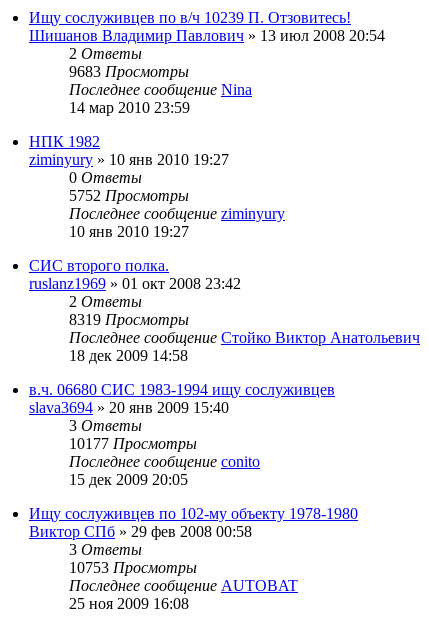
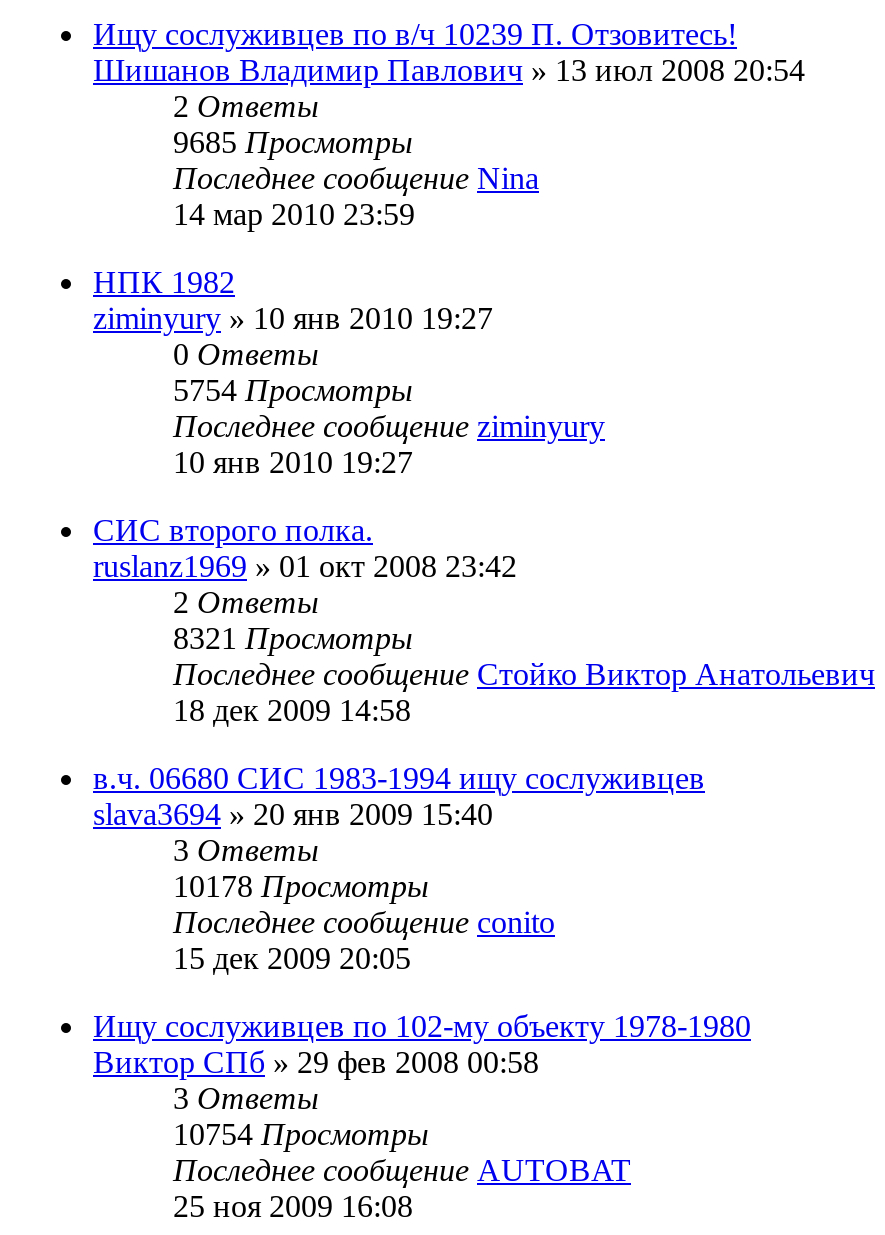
- 9683 Просмотры
+ 9685 Просмотры

- 5752 Просмотры
+ 5754 Просмотры

- 8319 Просмотры
+ 8321 Просмотры

- 10177 Просмотры
+ 10178 Просмотры

- 10753 Просмотры
+ 10754 Просмотры
